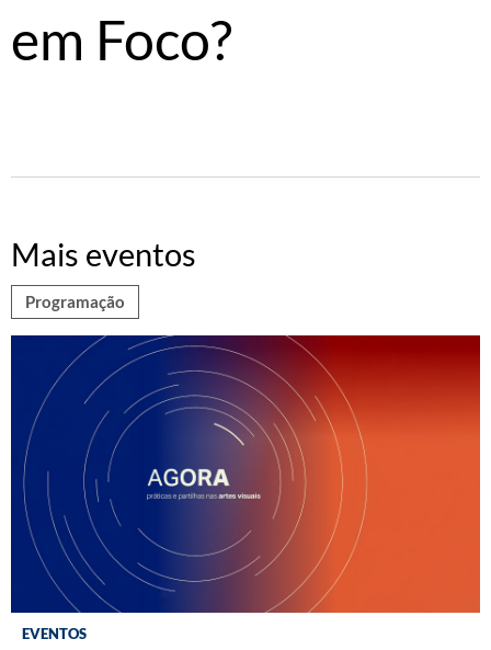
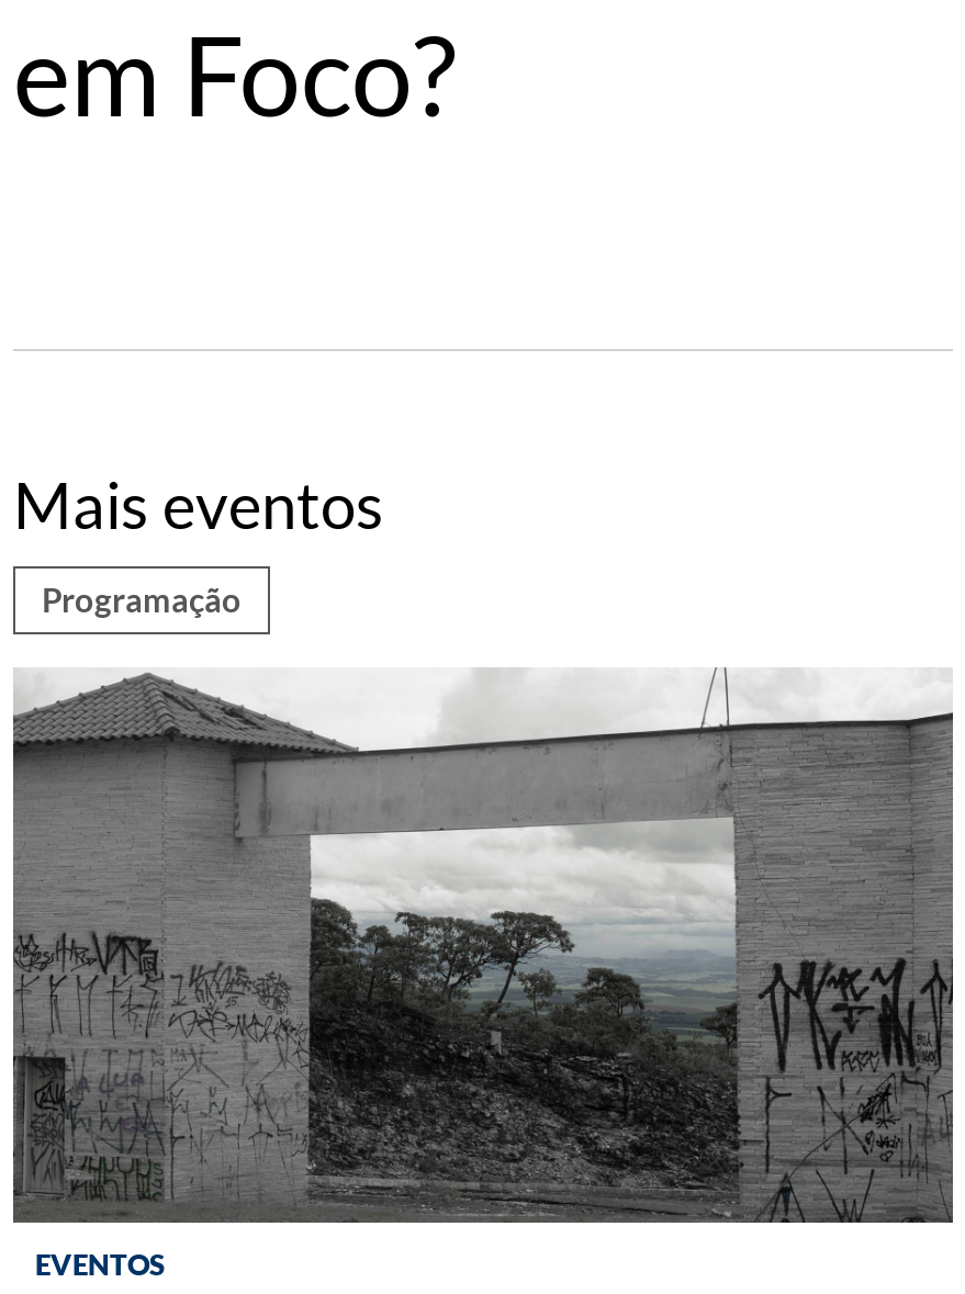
- [image]
+ [image]
